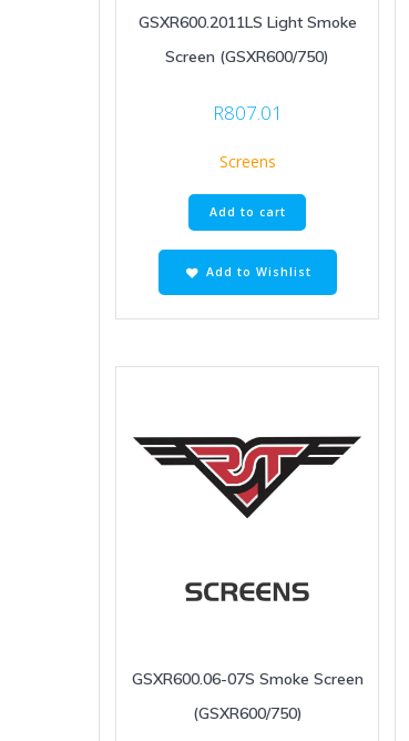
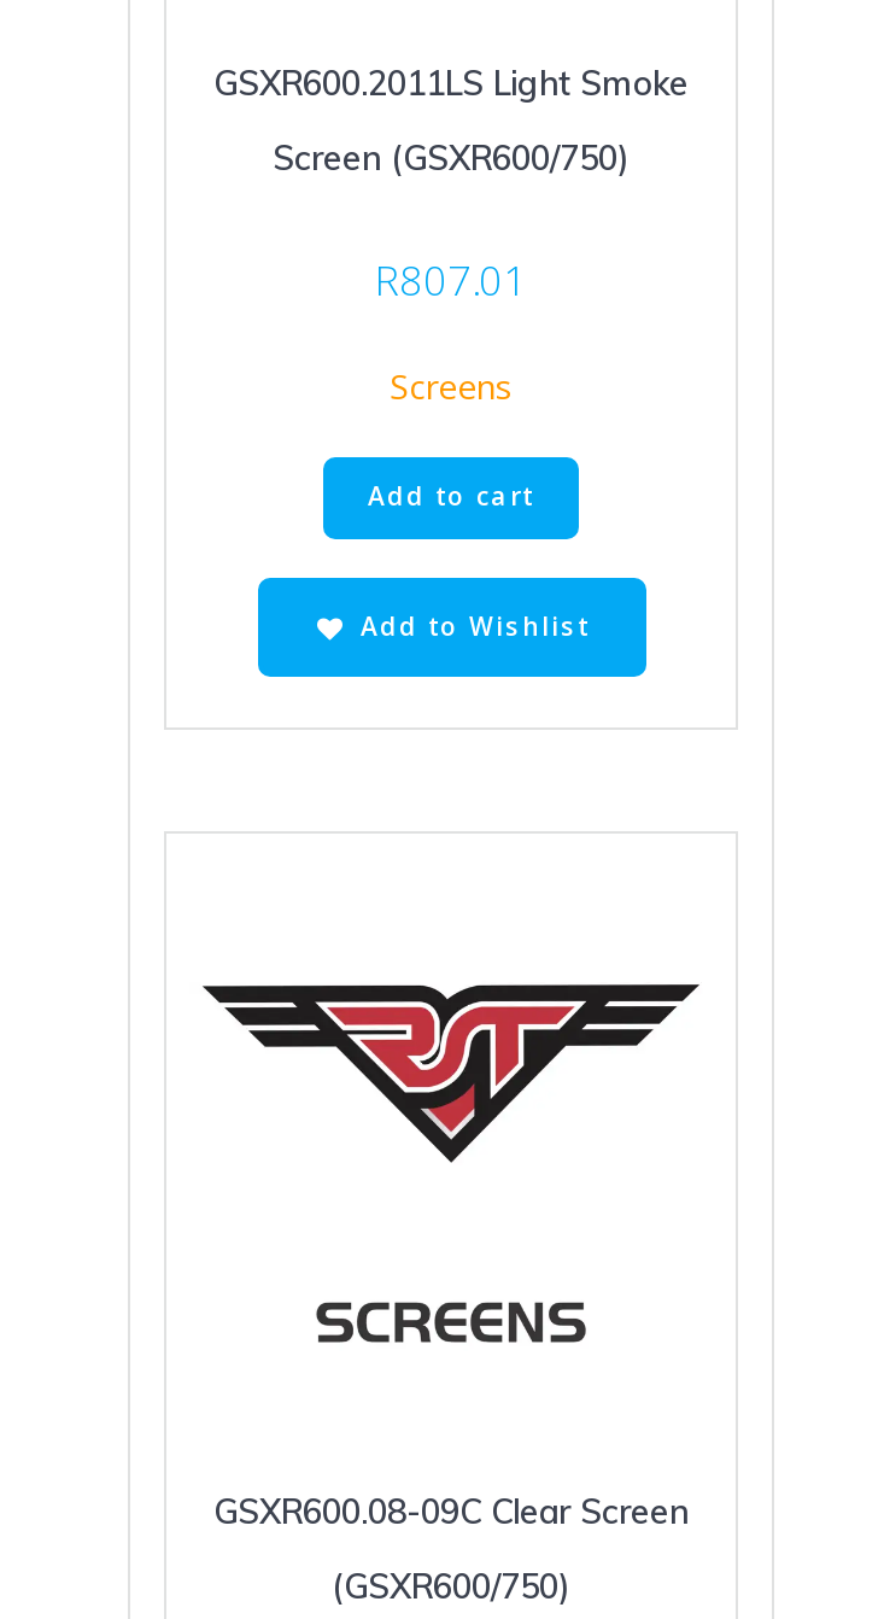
- GSXR600.06-07S Smoke Screen
+ GSXR600.08-09C Clear Screen
